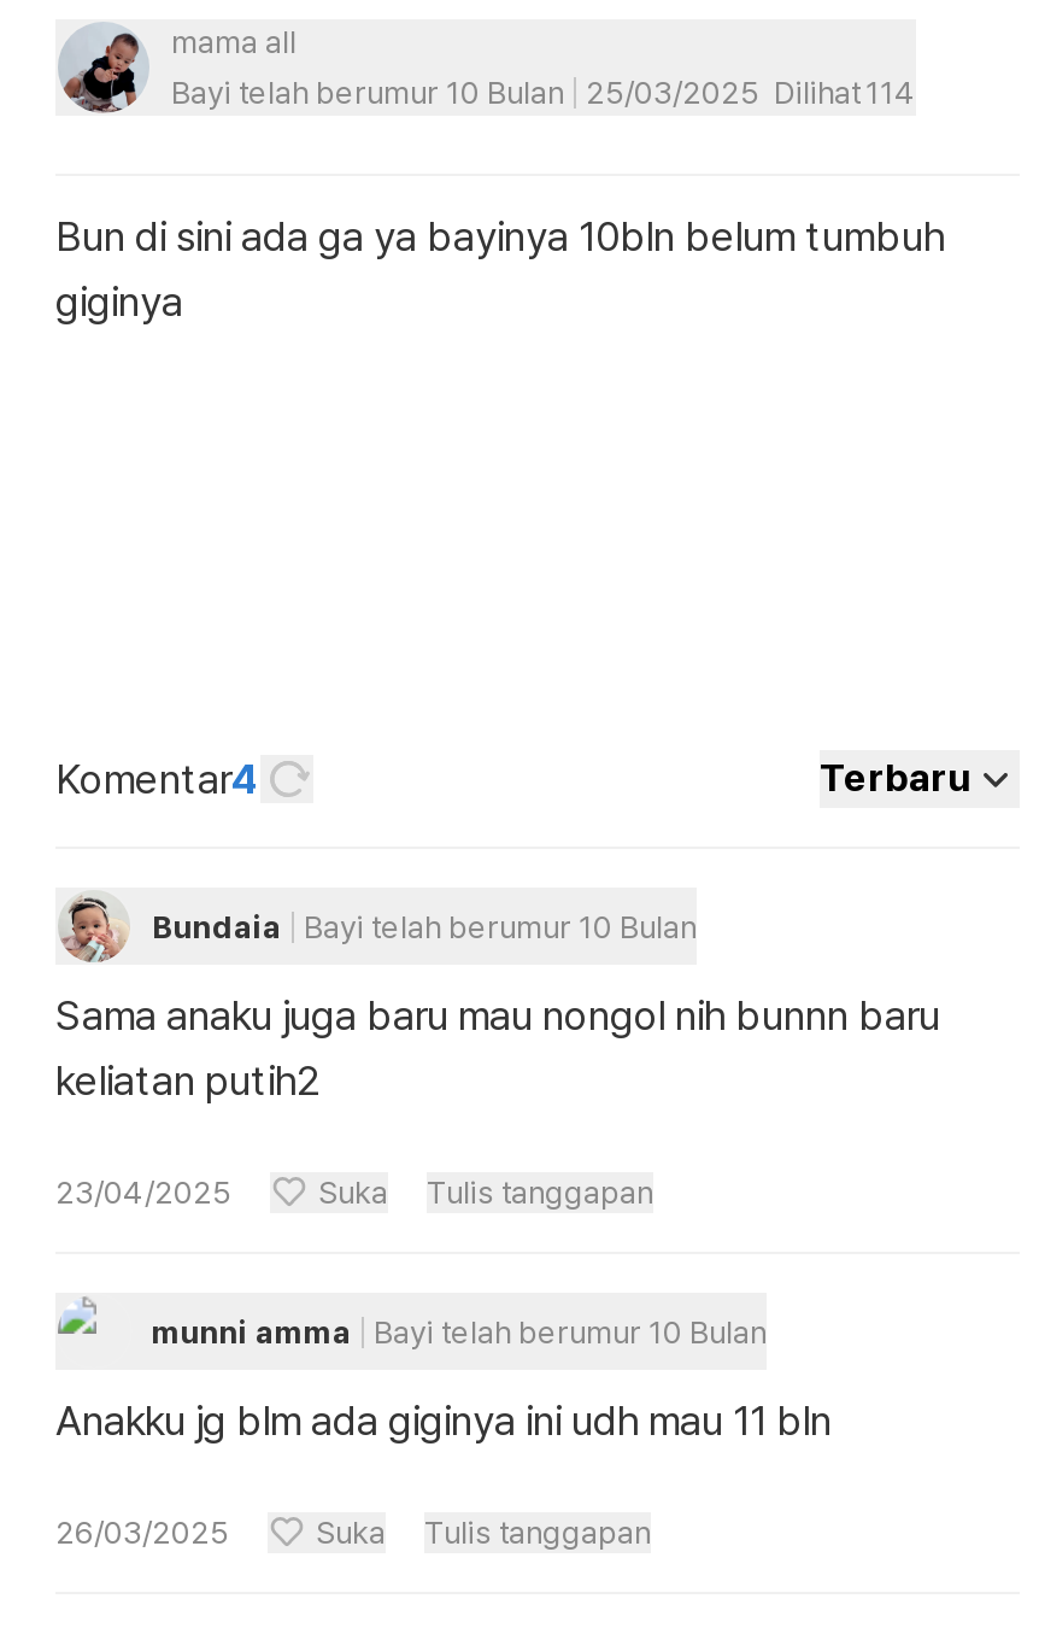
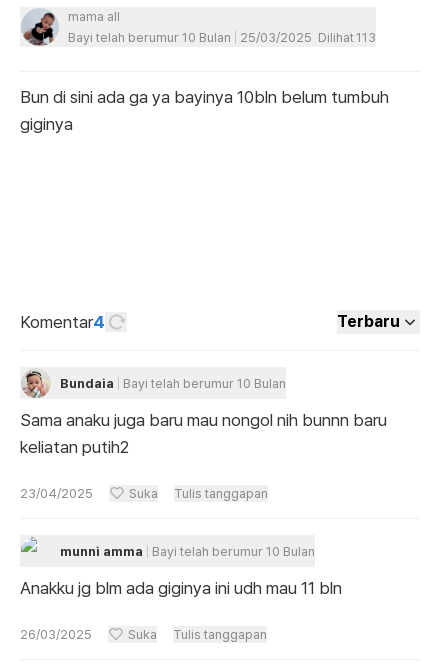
- Bayi telah berumur 10 Bulan 25/03/2025 Dilihat 114
+ Bayi telah berumur 10 Bulan 25/03/2025 Dilihat 113
